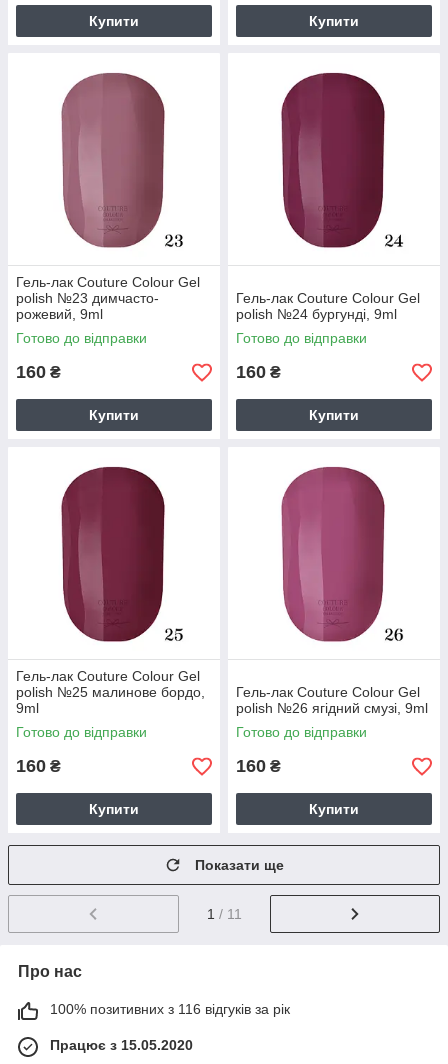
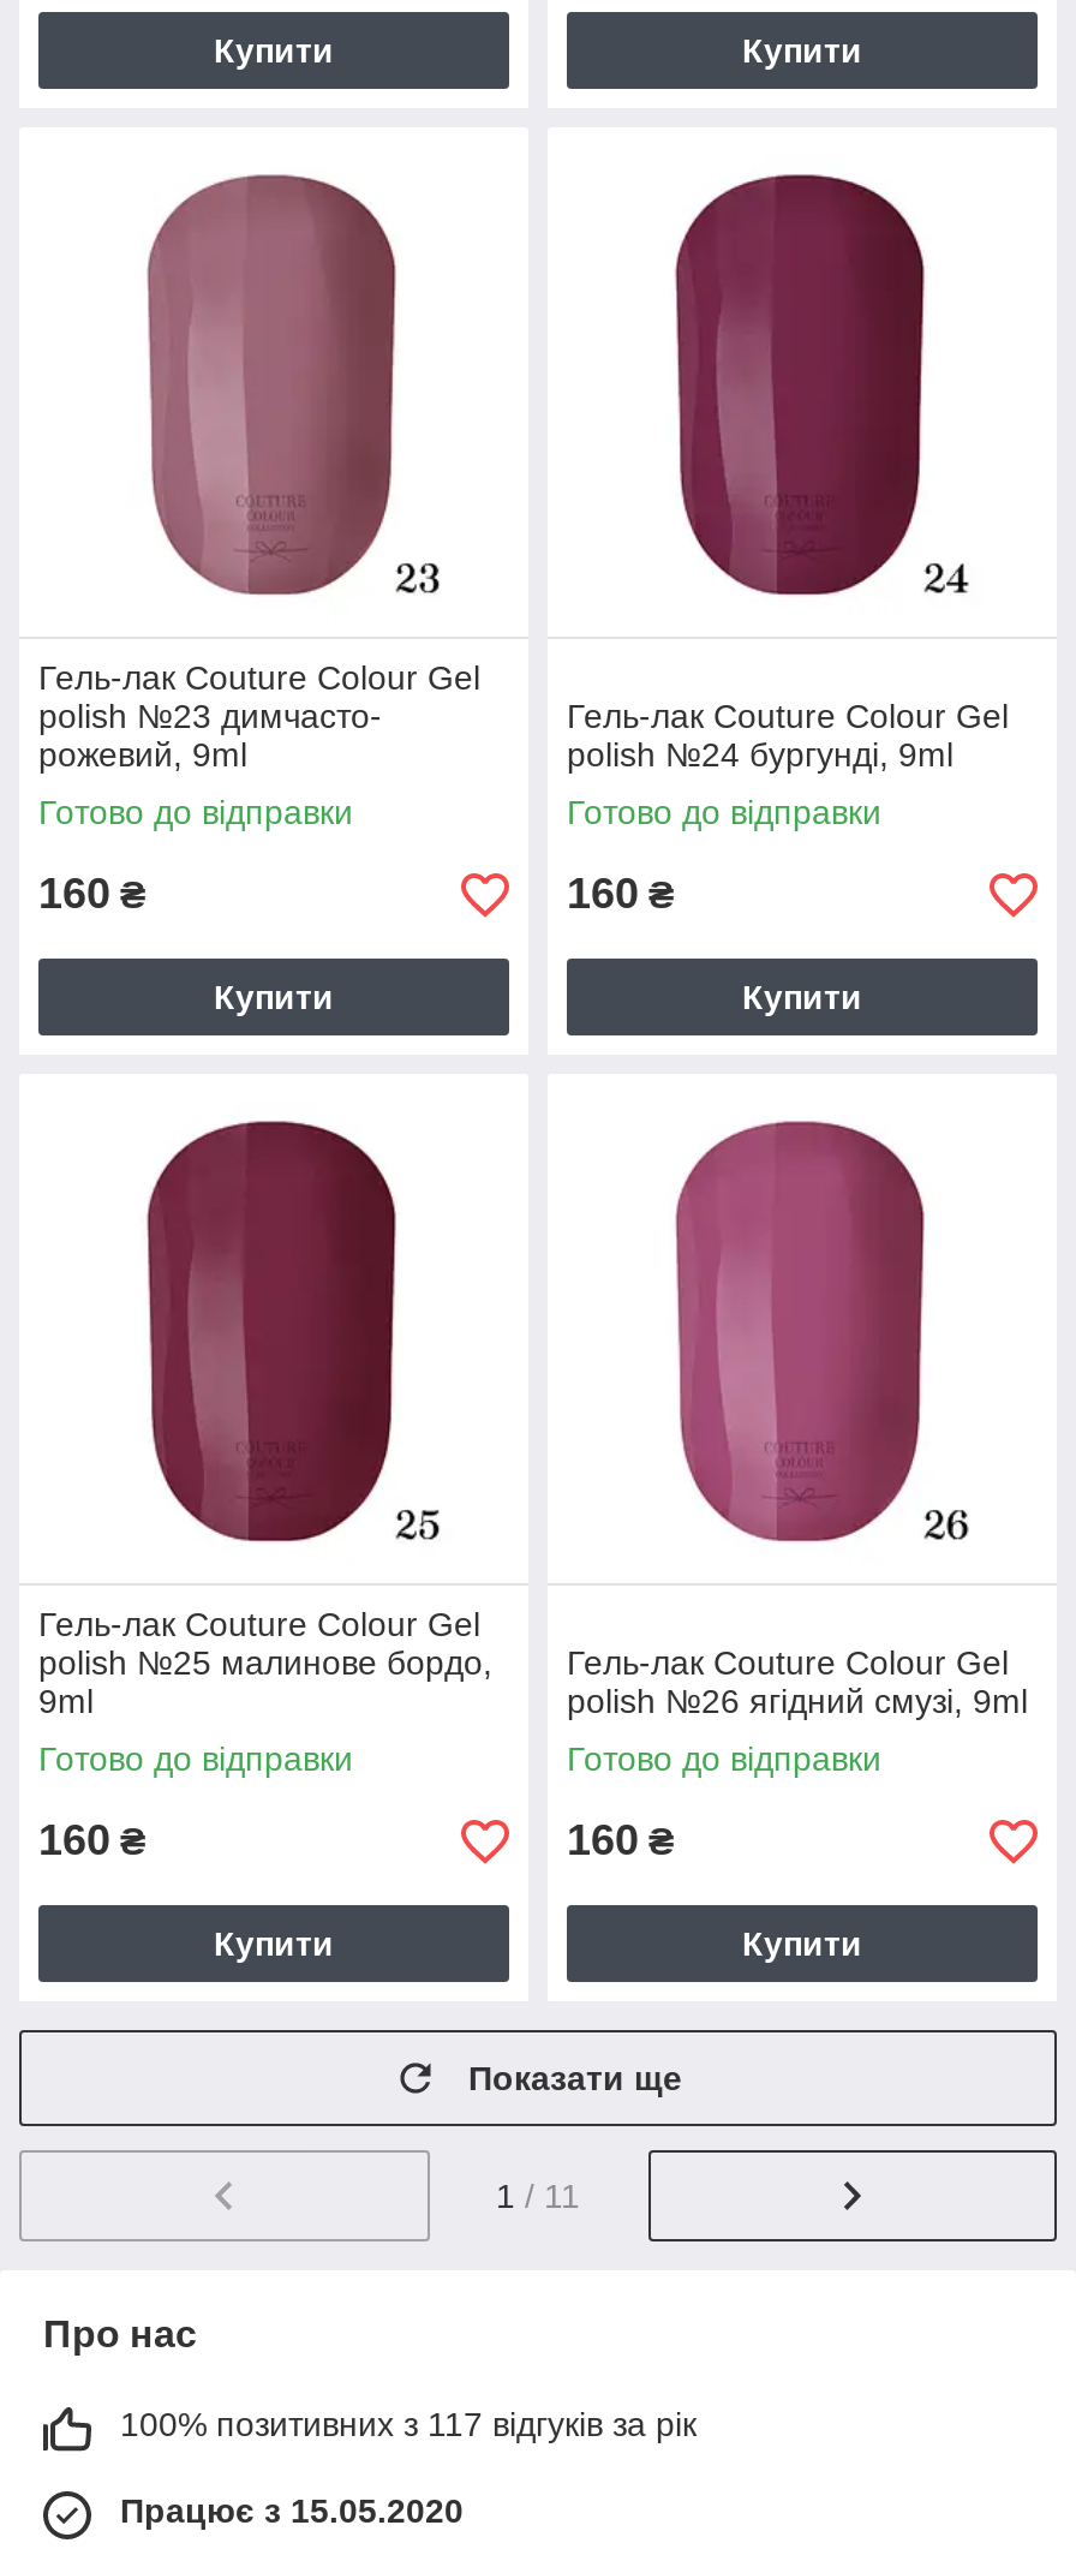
- 100% позитивних з 116 відгуків за рік
+ 100% позитивних з 117 відгуків за рік
